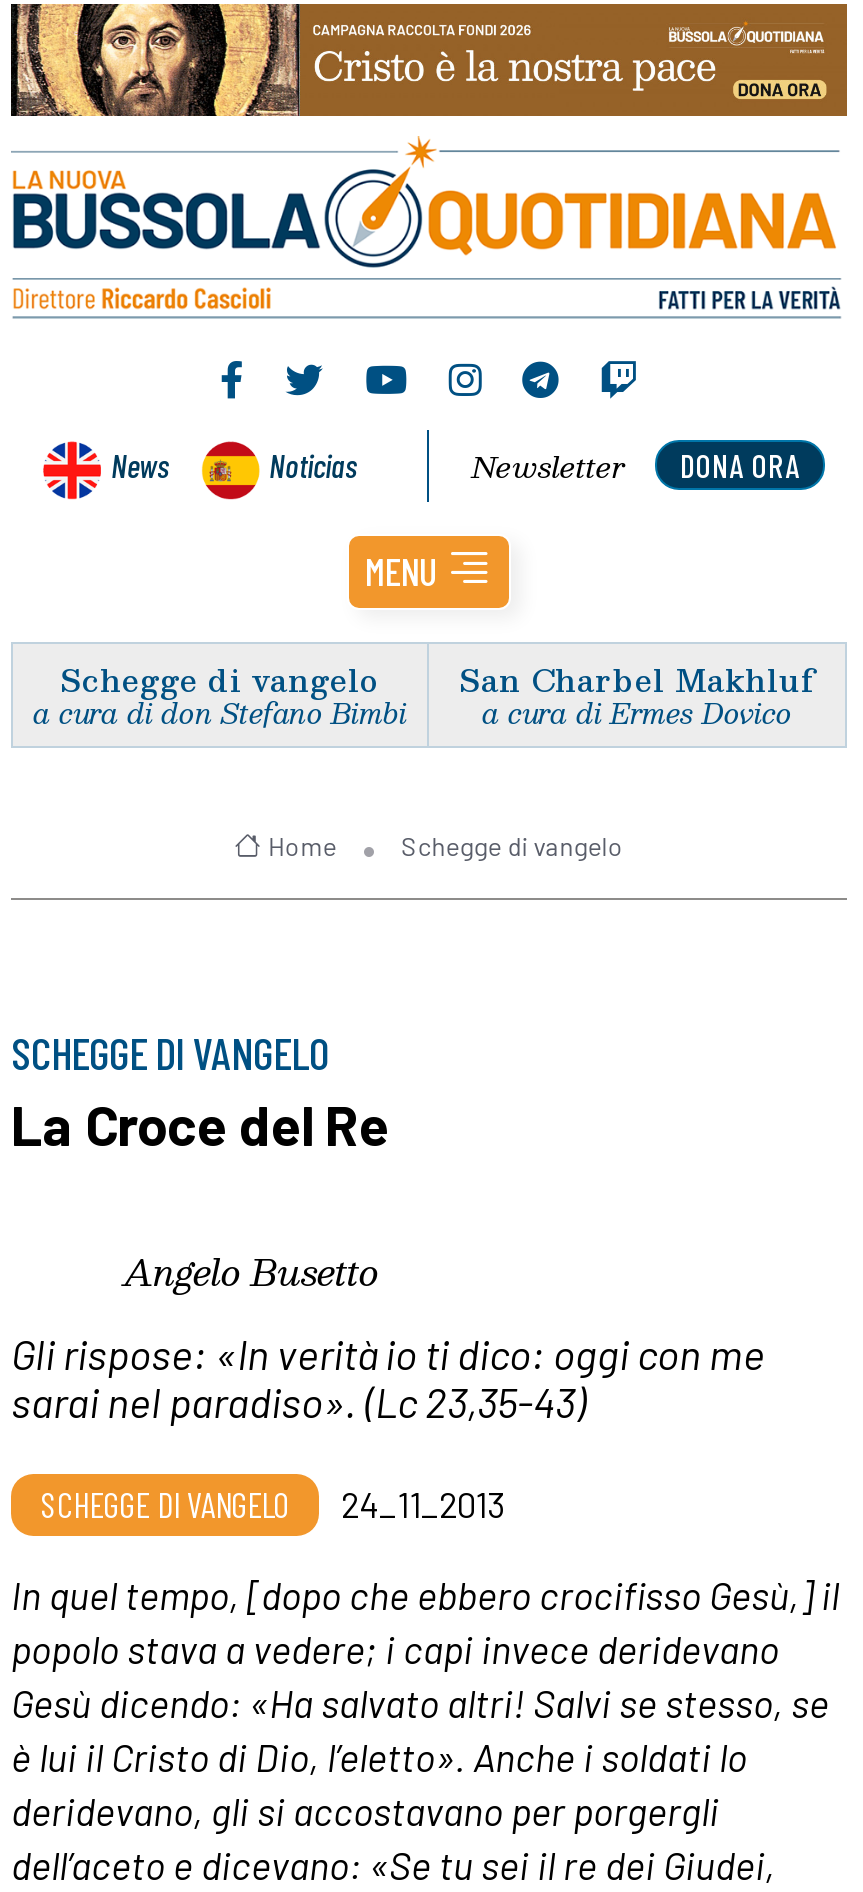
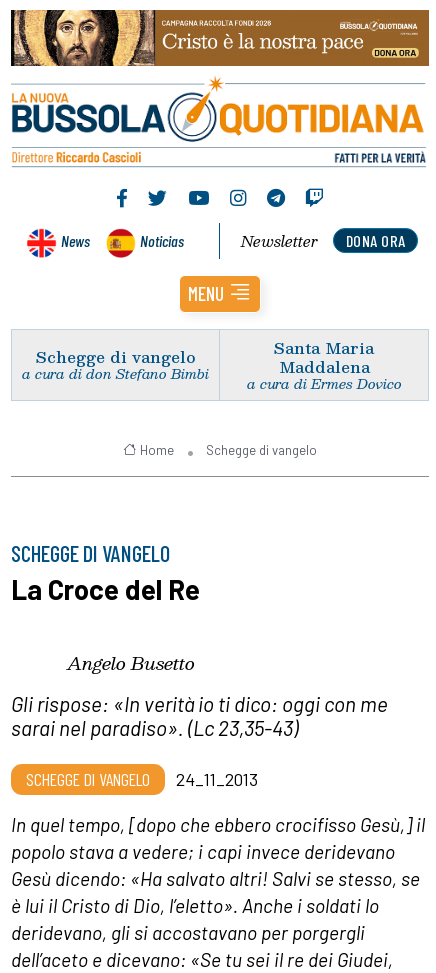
- San Charbel Makhluf
+ Santa Maria
+ Maddalena
